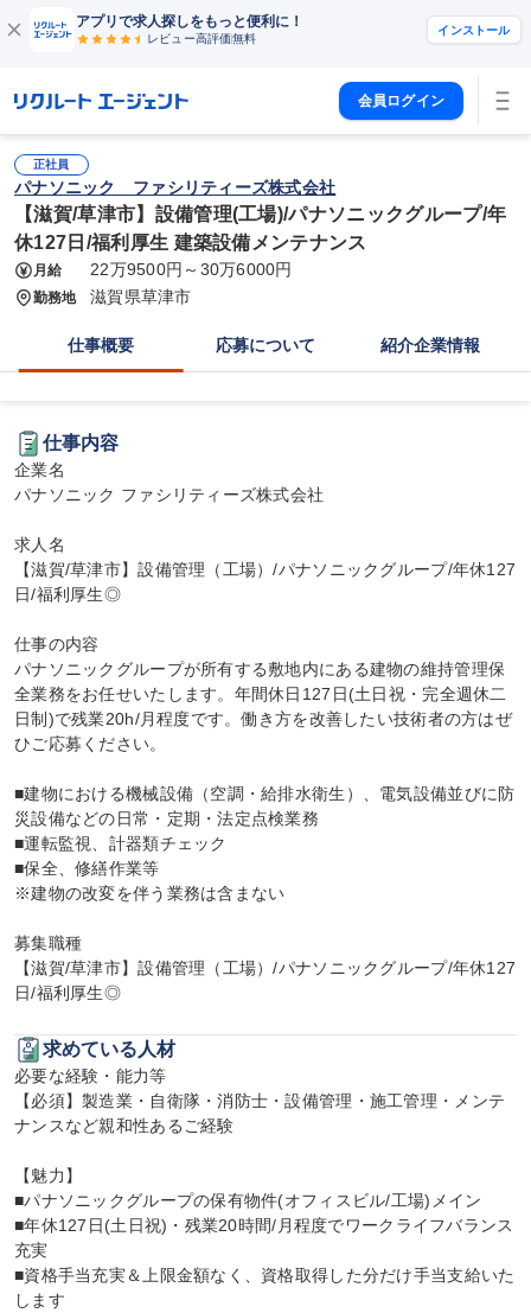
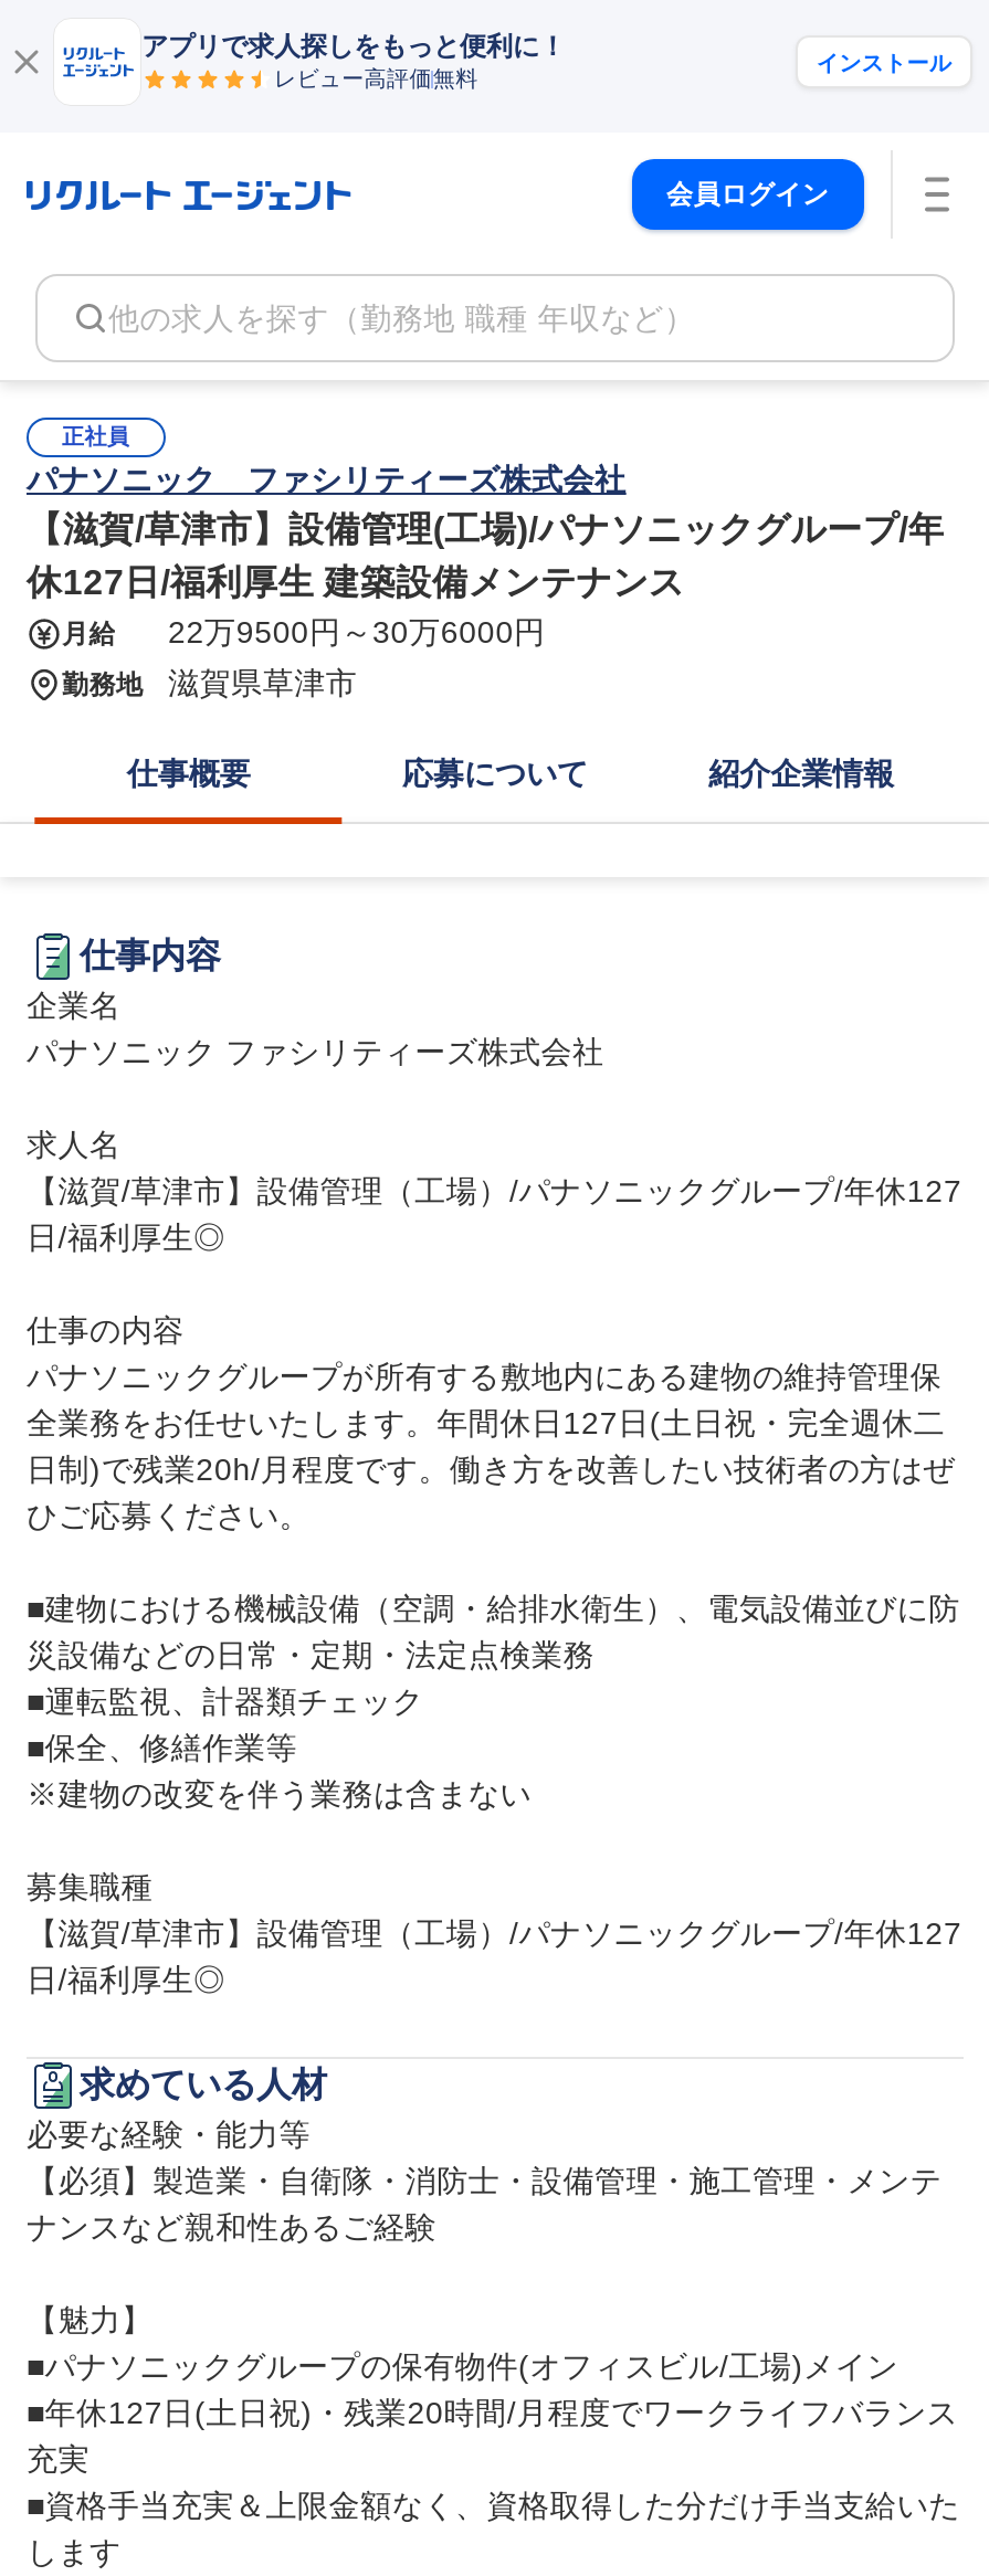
+ 他の求人を探す（勤務地 職種 年収など）
